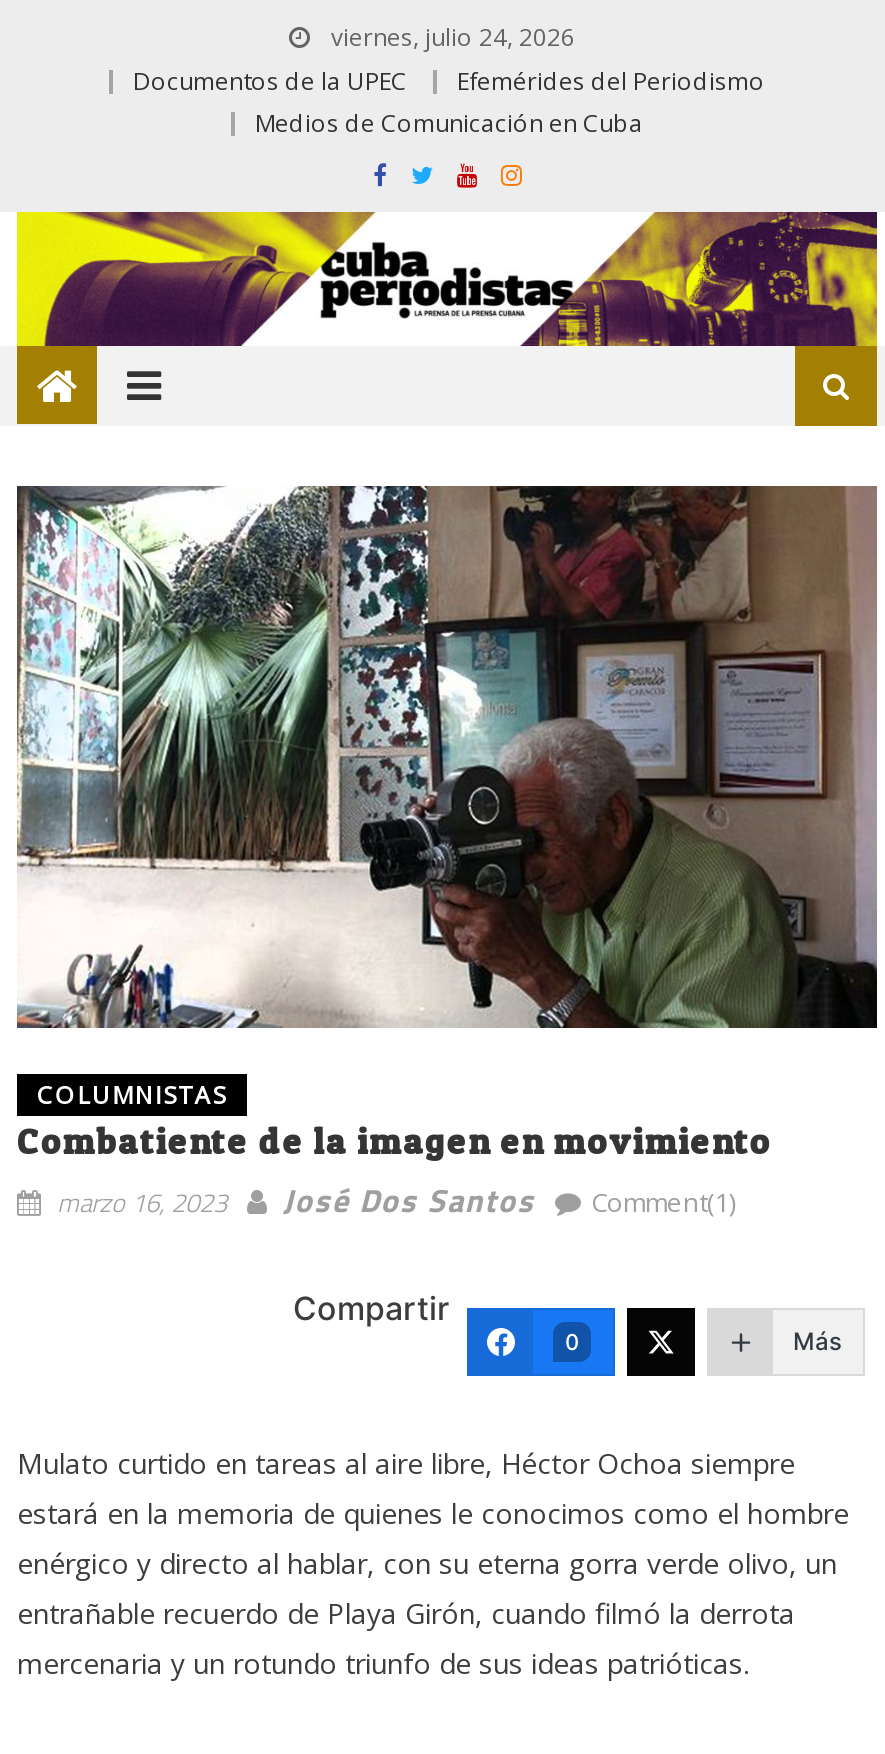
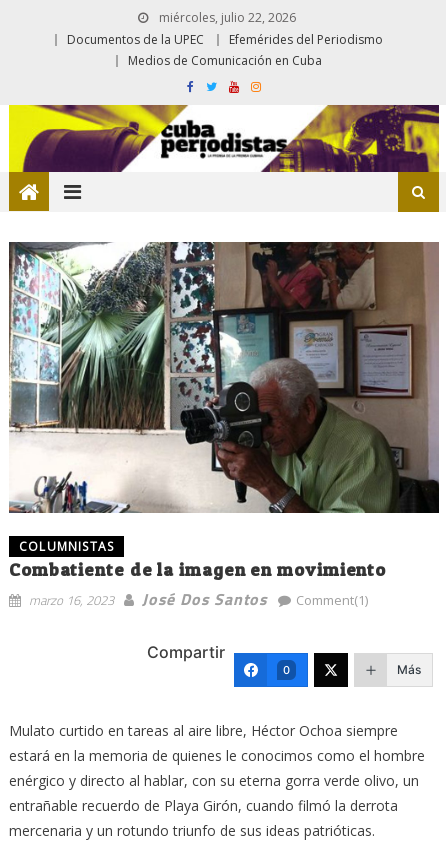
- viernes, julio 24, 2026
+ miércoles, julio 22, 2026
